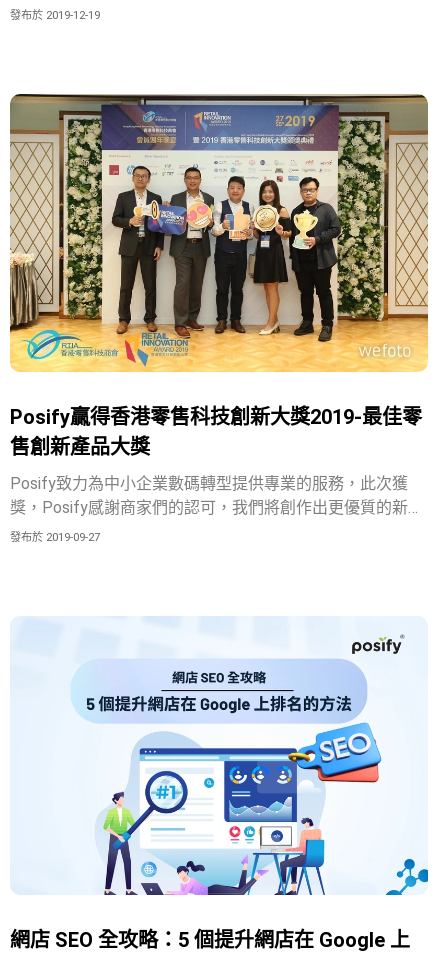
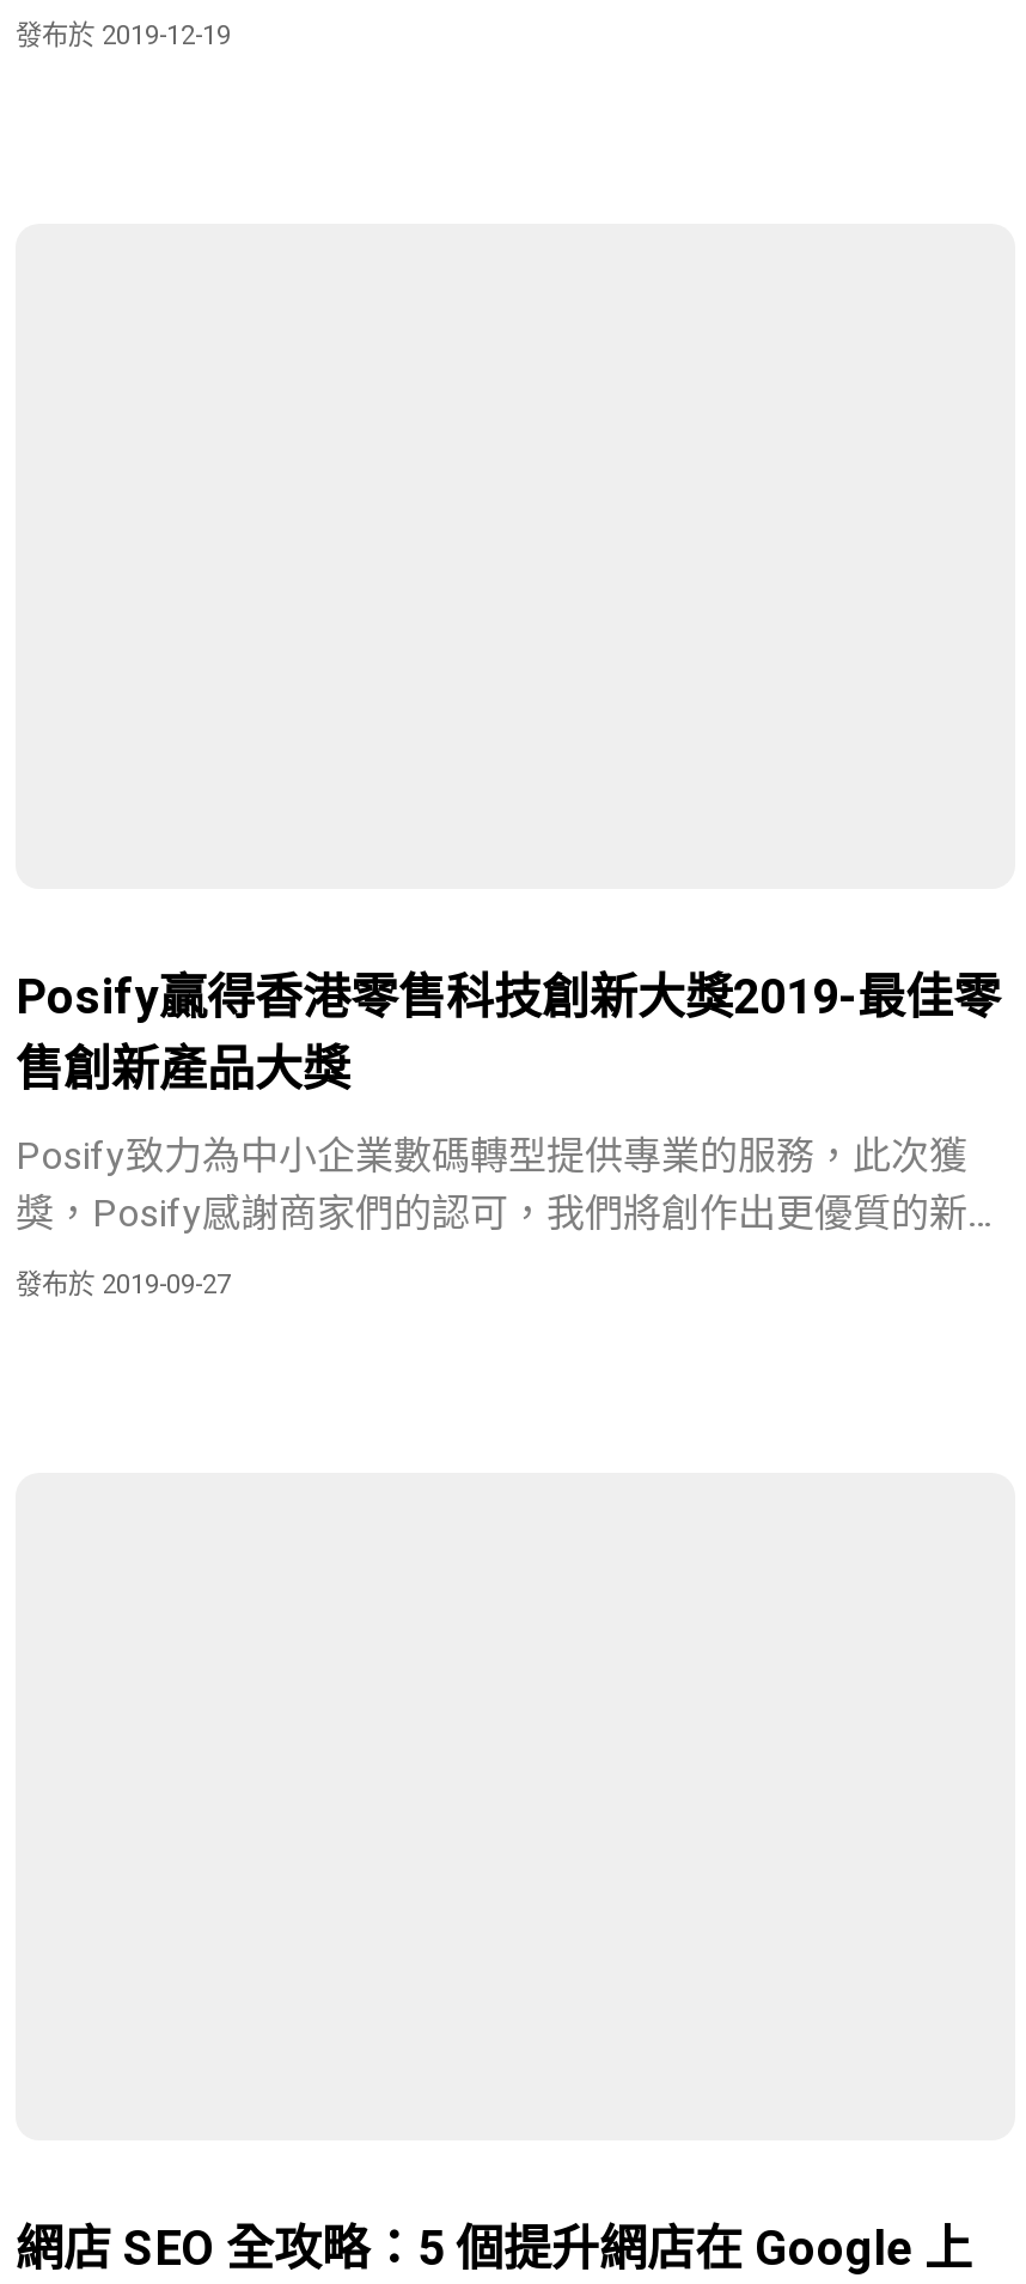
- [image]

- [image]
